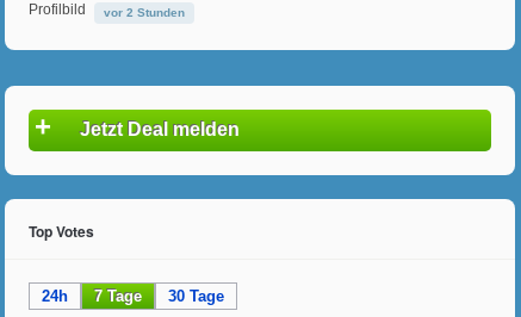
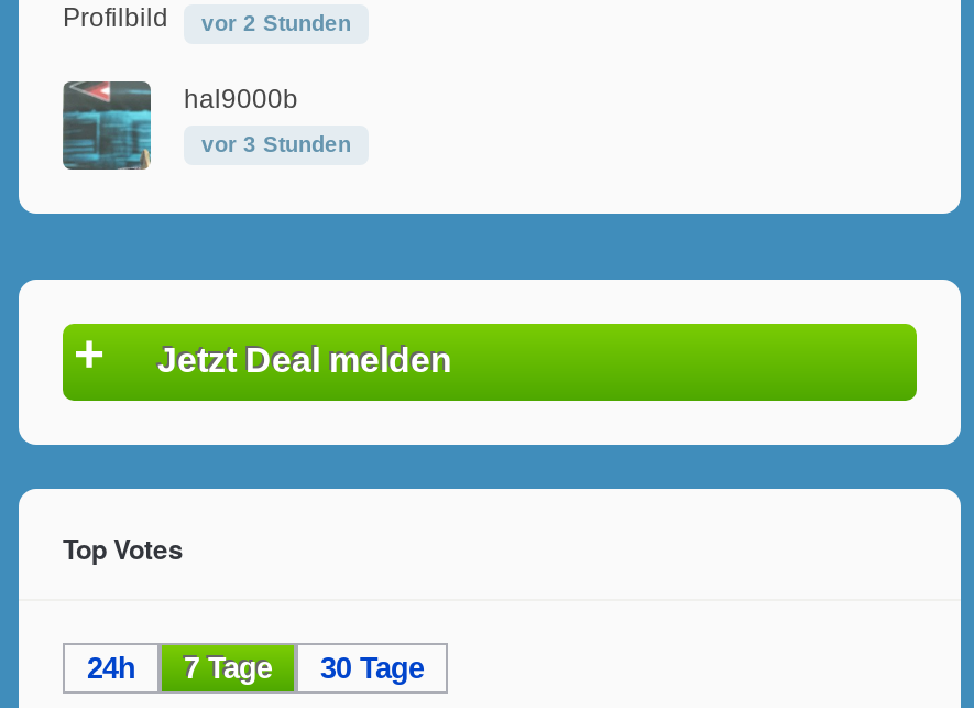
+ [image]
+ hal9000b
+ vor 3 Stunden
